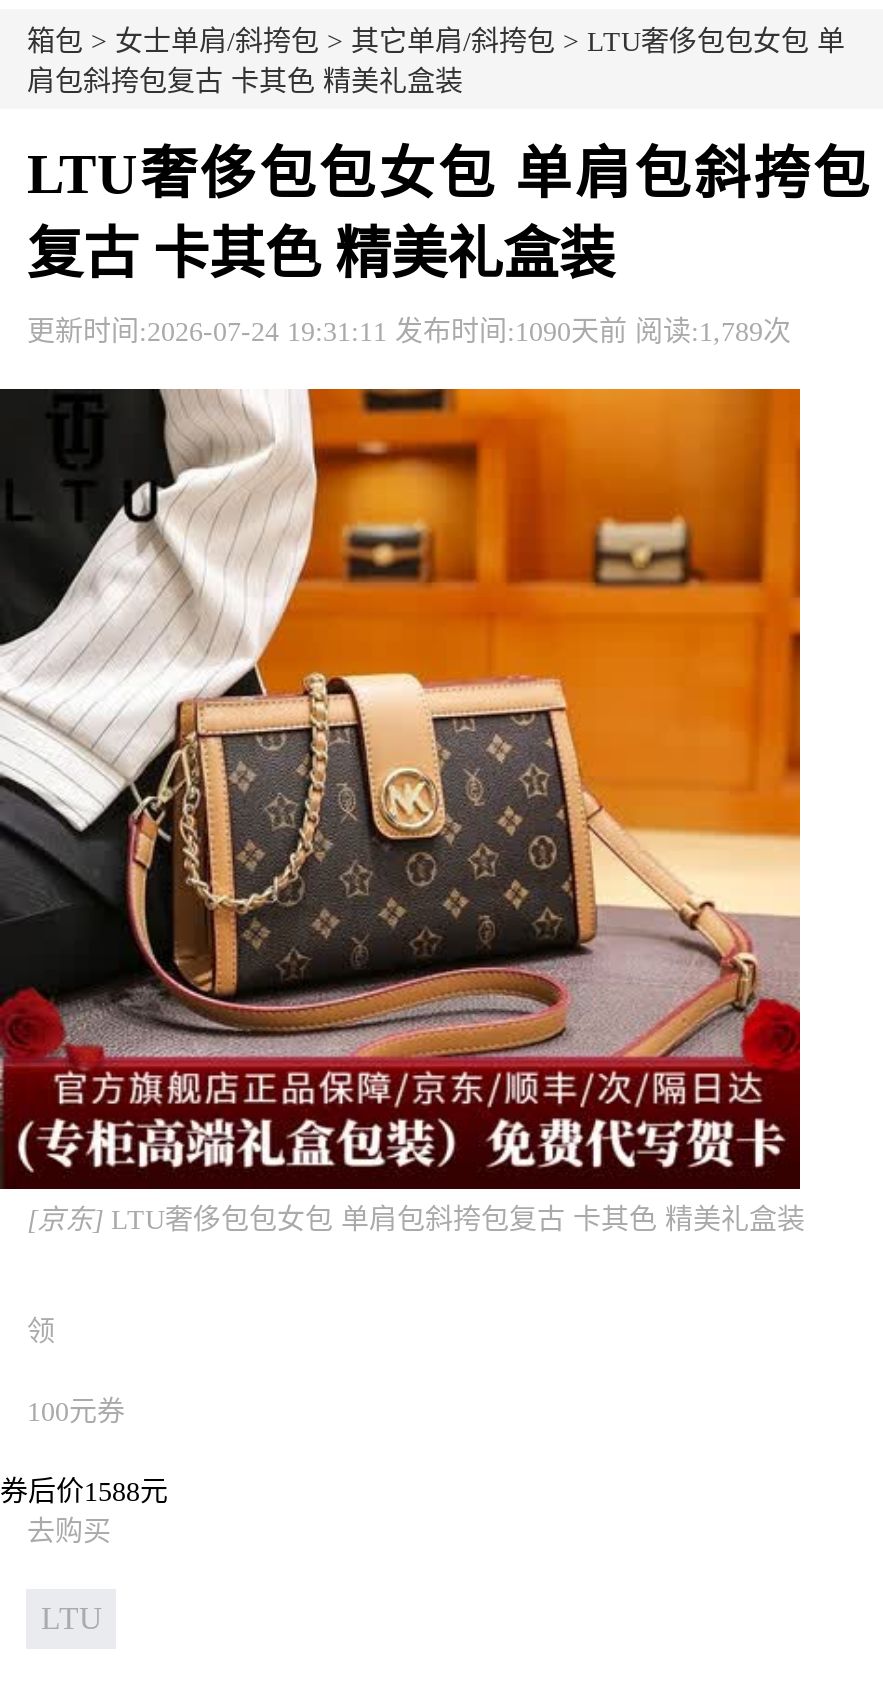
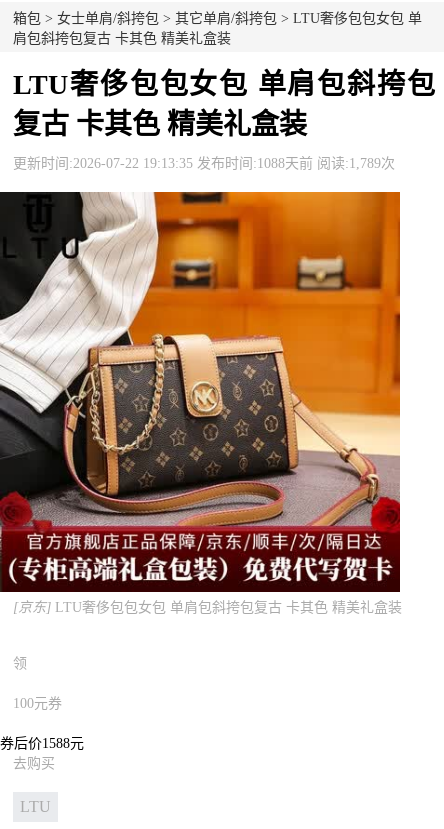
- 更新时间:2026-07-24 19:31:11 发布时间:1090天前 阅读:1,789次
+ 更新时间:2026-07-22 19:13:35 发布时间:1088天前 阅读:1,789次
